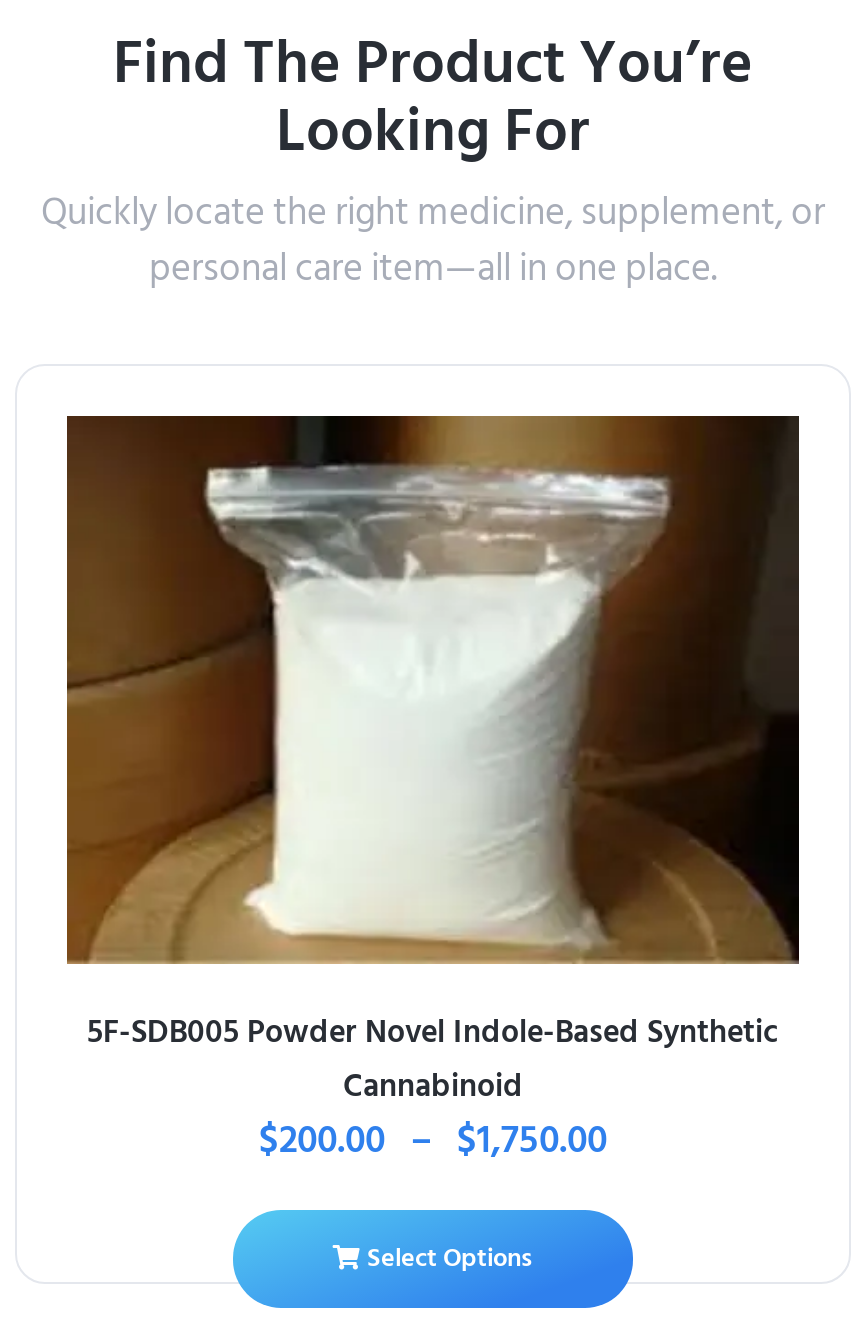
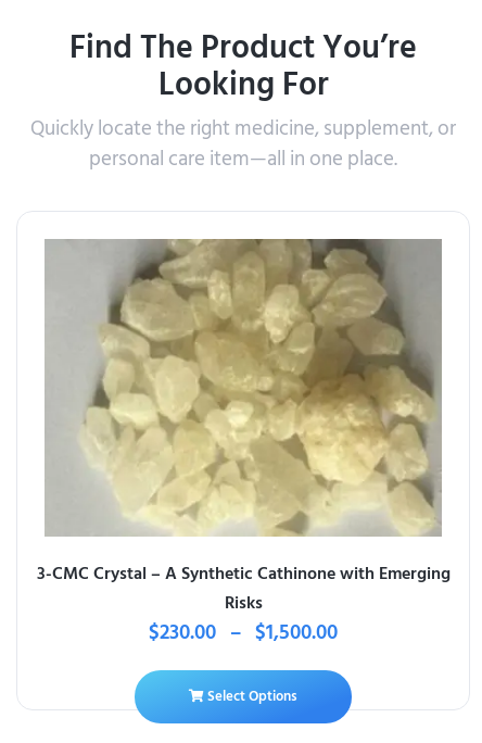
- [image]
- 5F-SDB005 Powder Novel Indole-Based Synthetic
- Cannabinoid
- $200.00 – $1,750.00
+ [image]
+ 3-CMC Crystal – A Synthetic Cathinone with Emerging
+ Risks
+ $230.00 – $1,500.00
